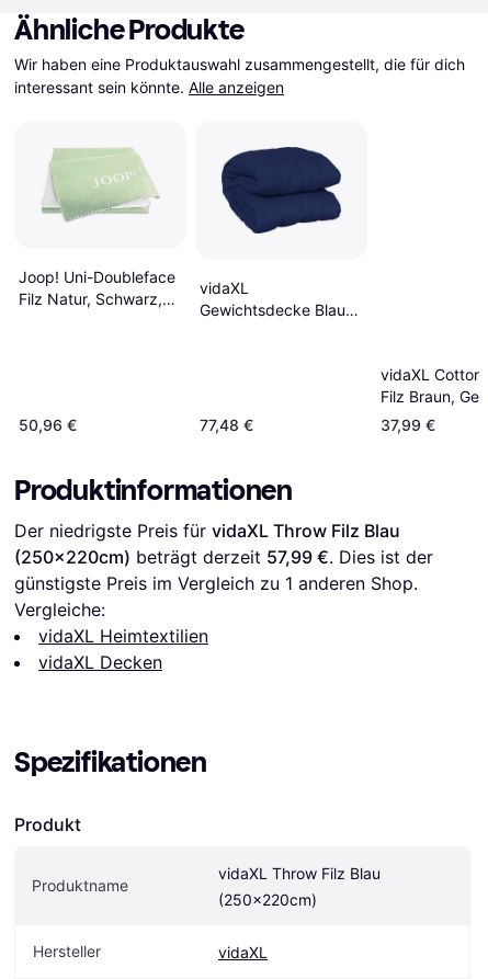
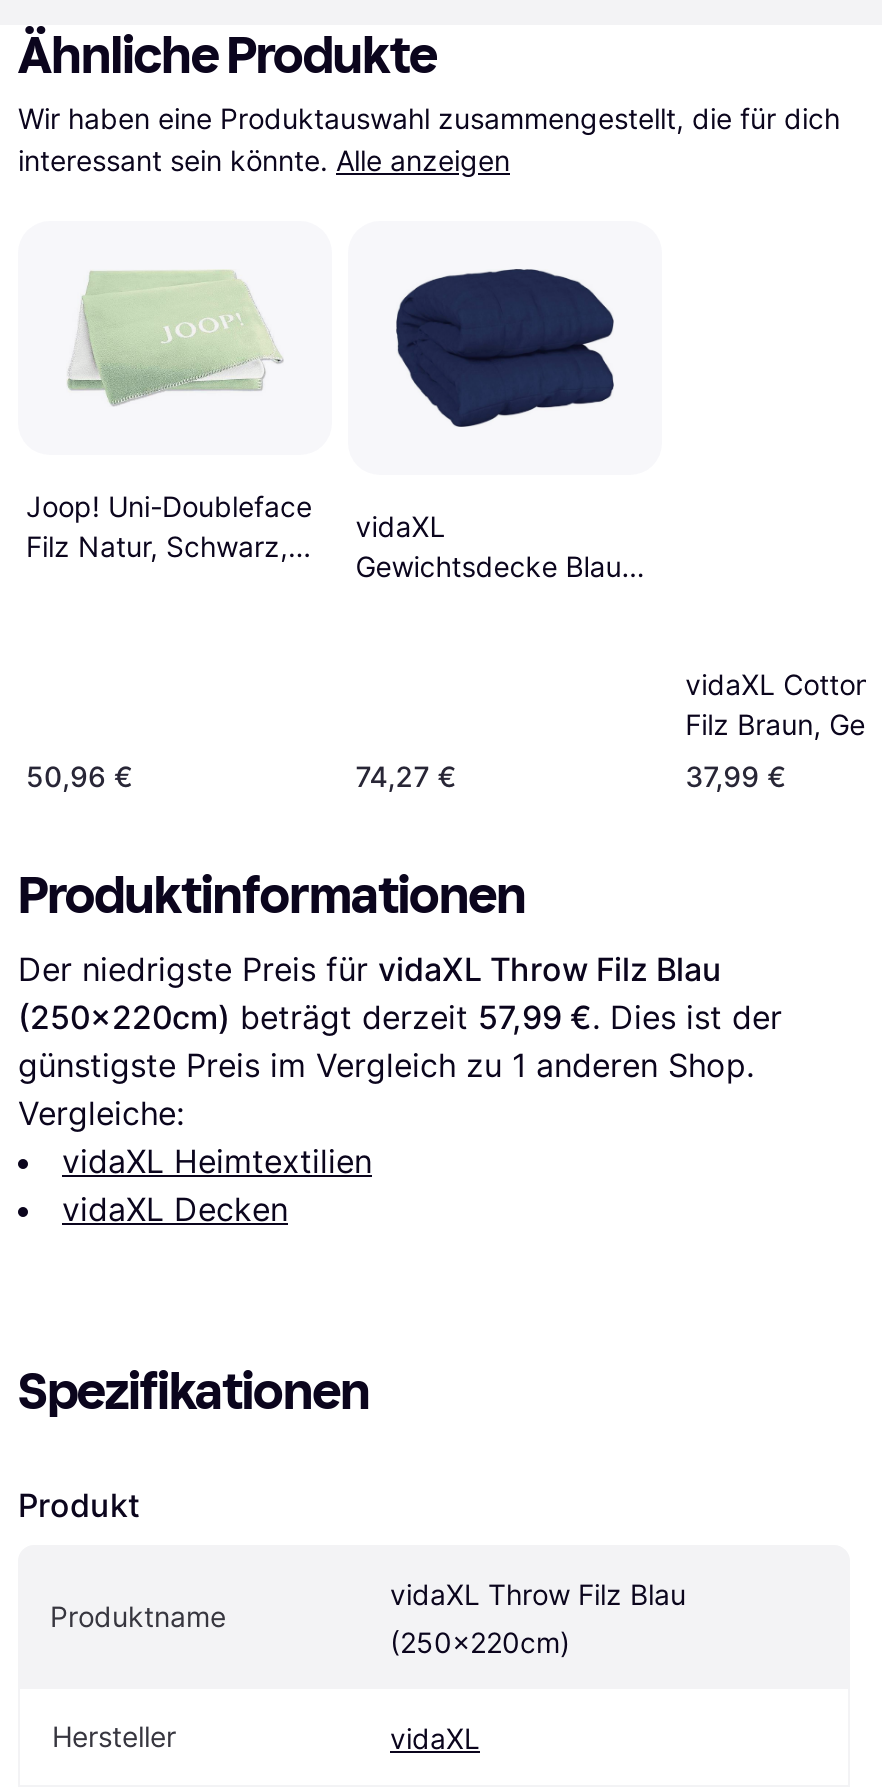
- 77,48 €
+ 74,27 €
